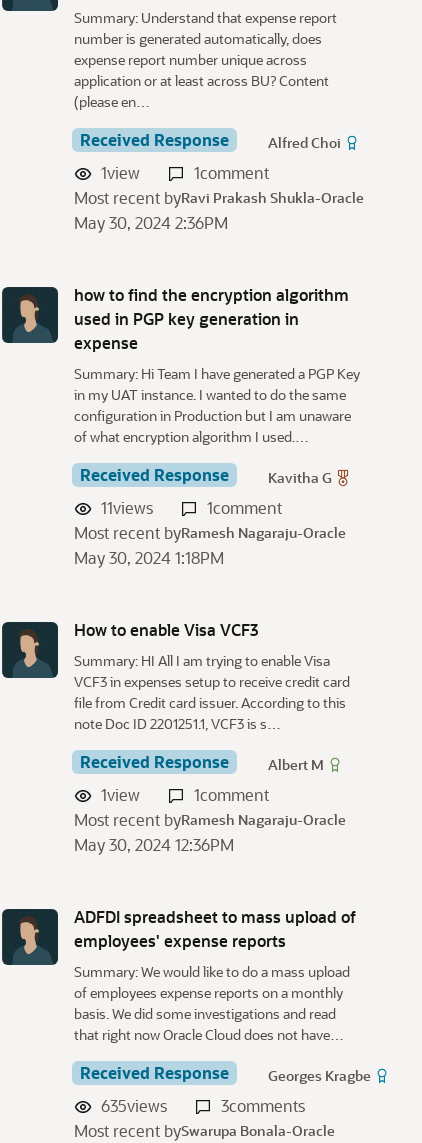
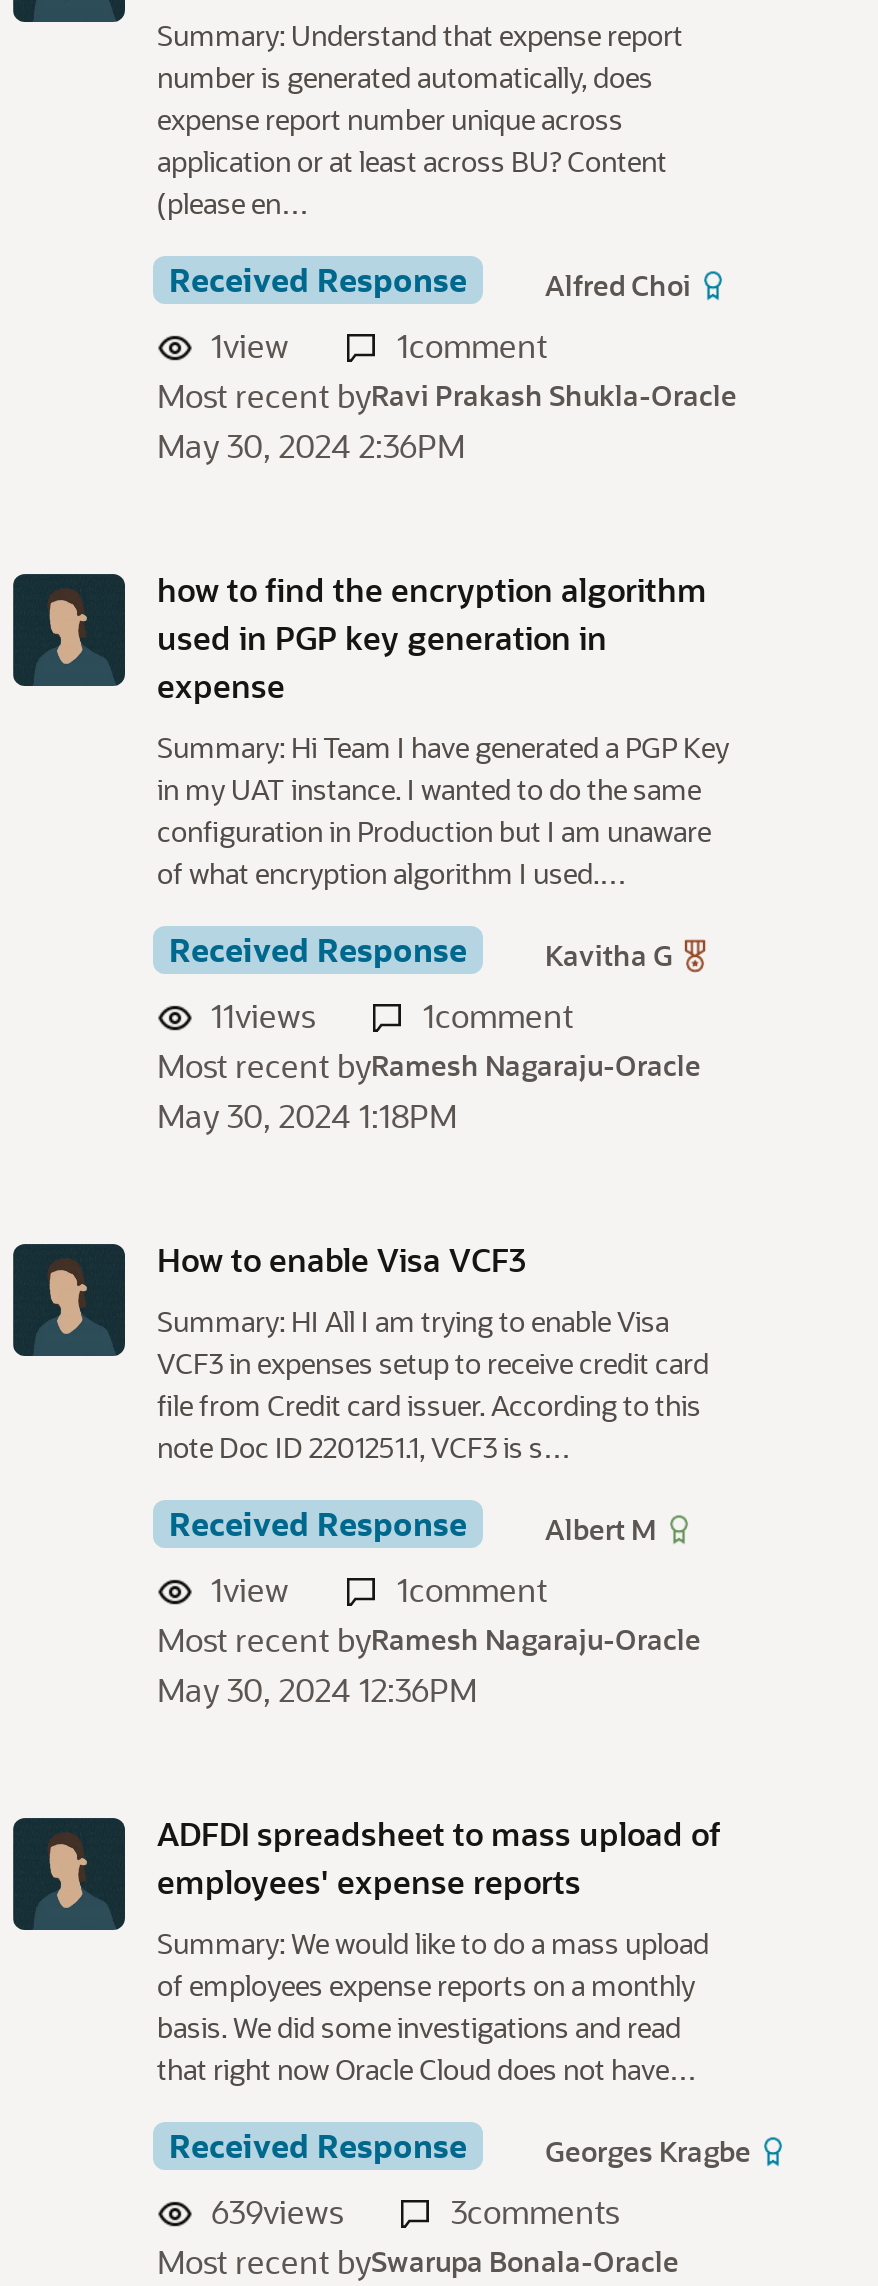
- 635views
+ 639views
